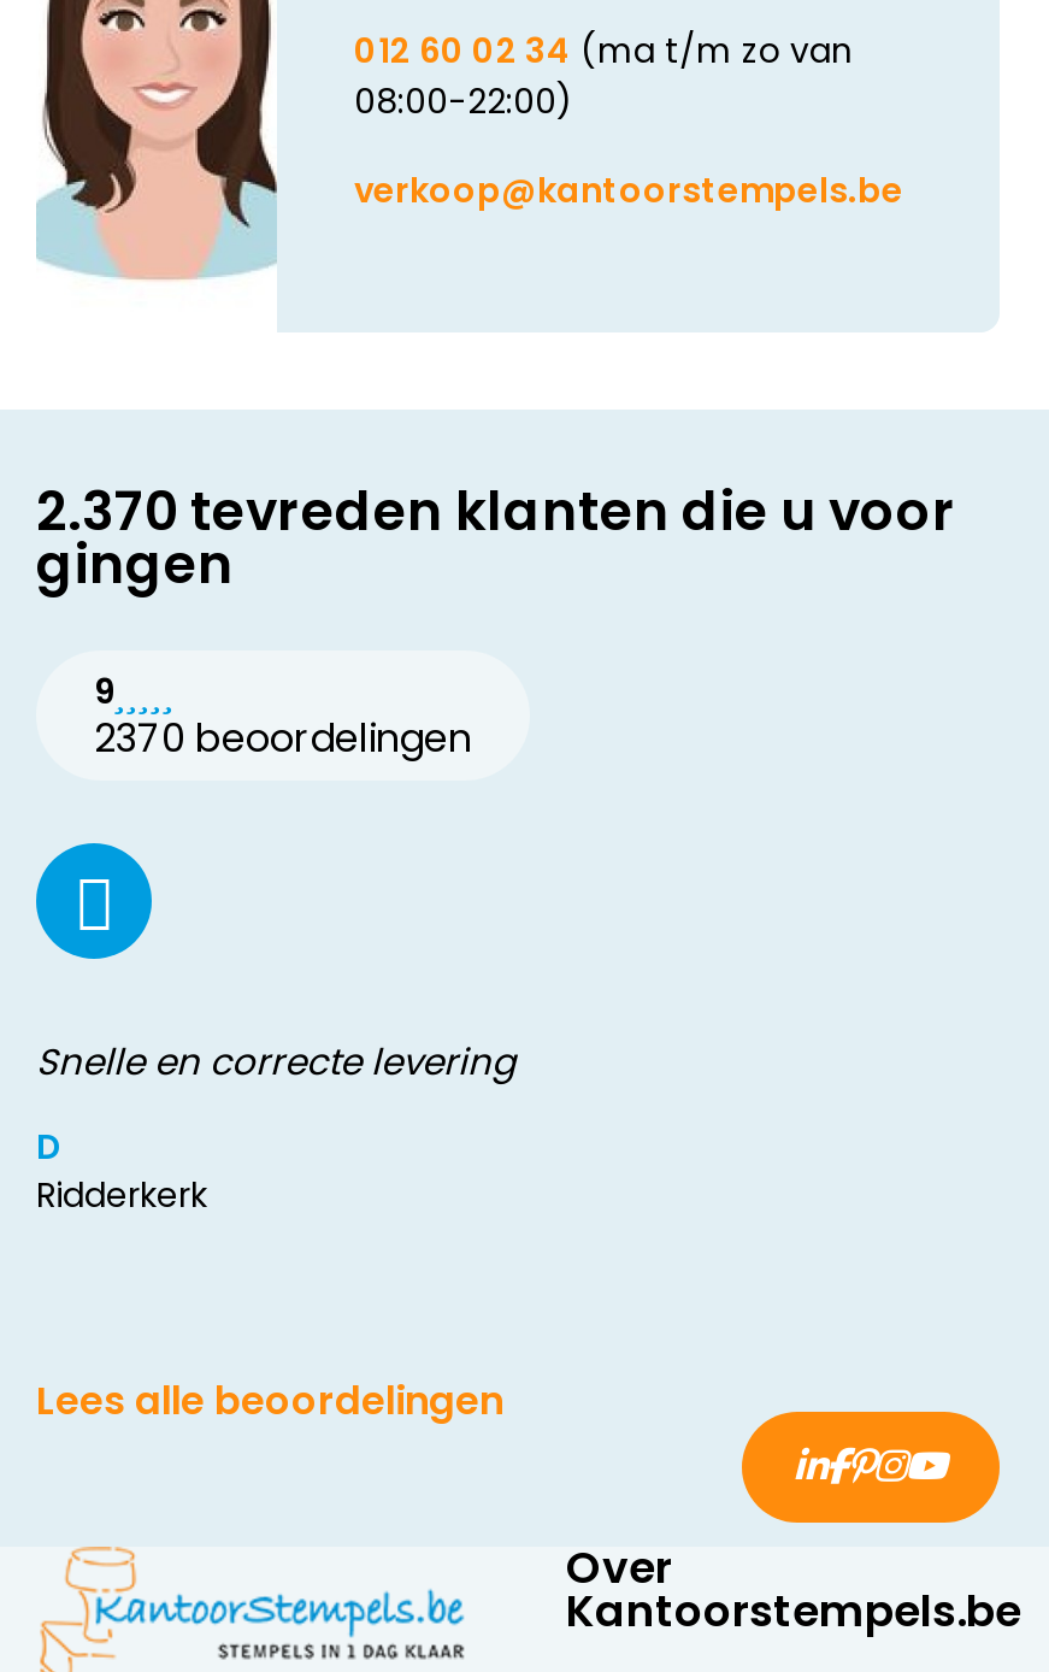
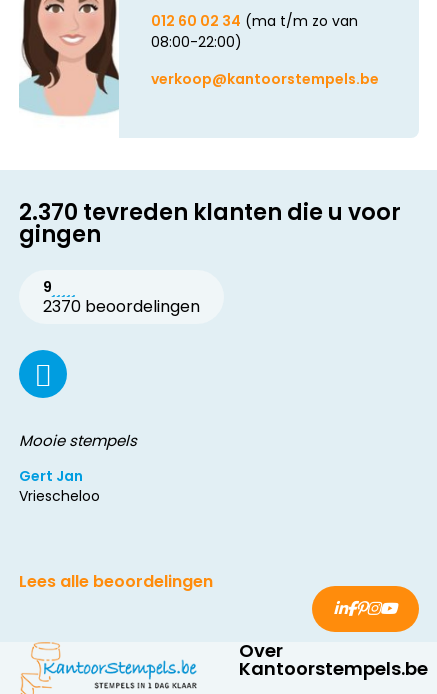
- Snelle en correcte levering
+ Mooie stempels

- D
- Ridderkerk
+ Gert Jan
+ Vriescheloo
